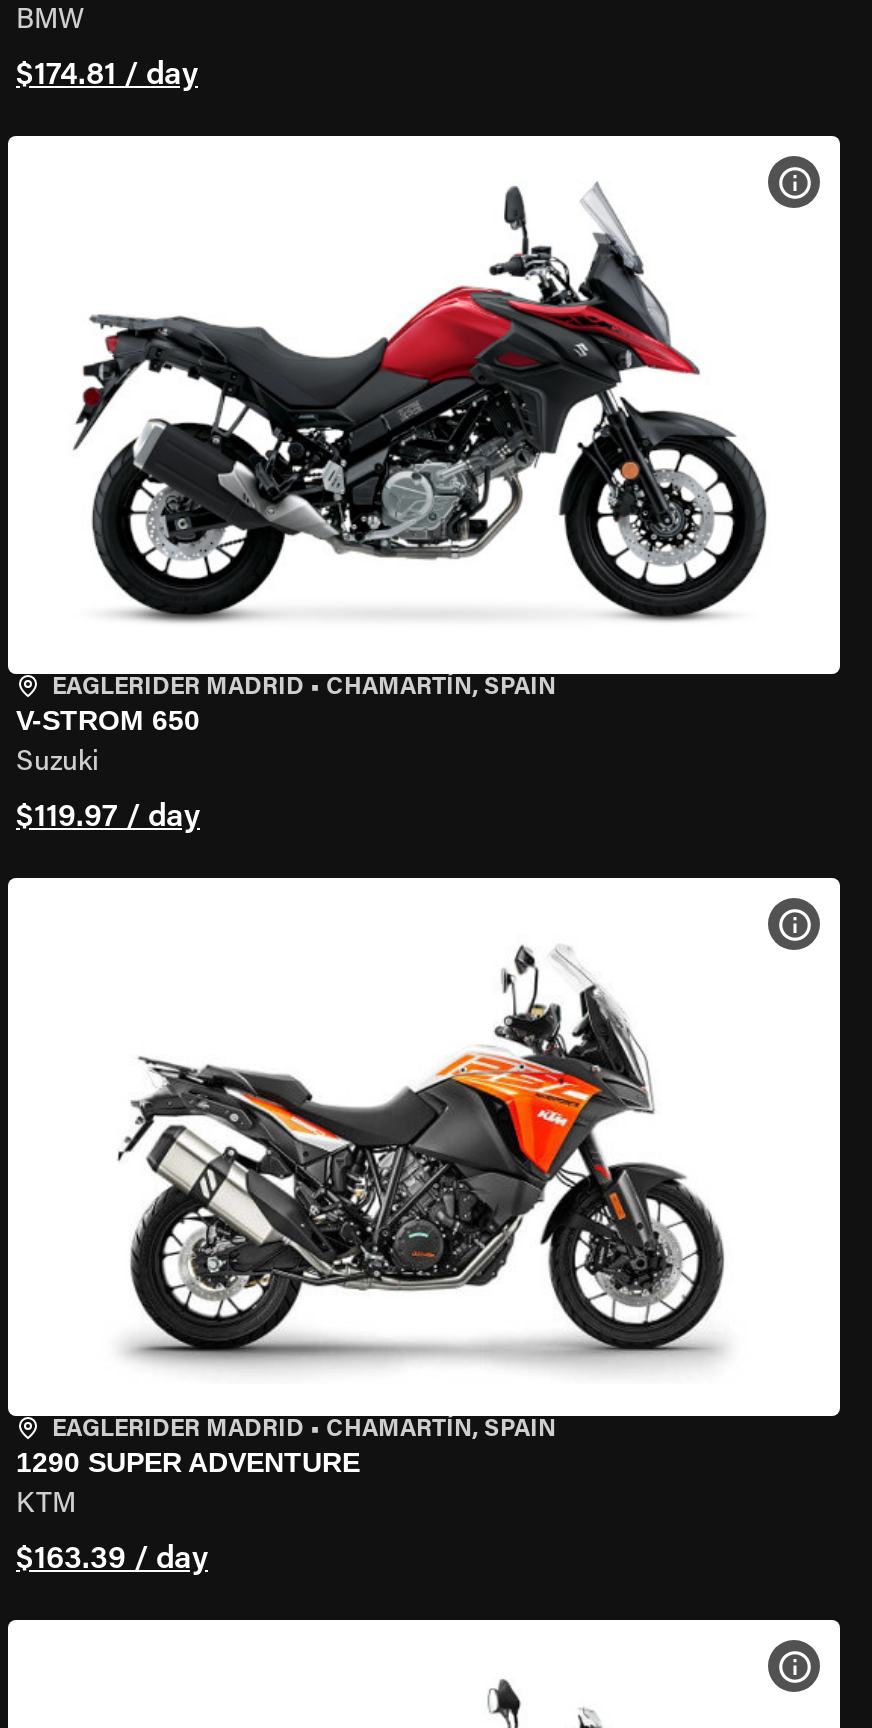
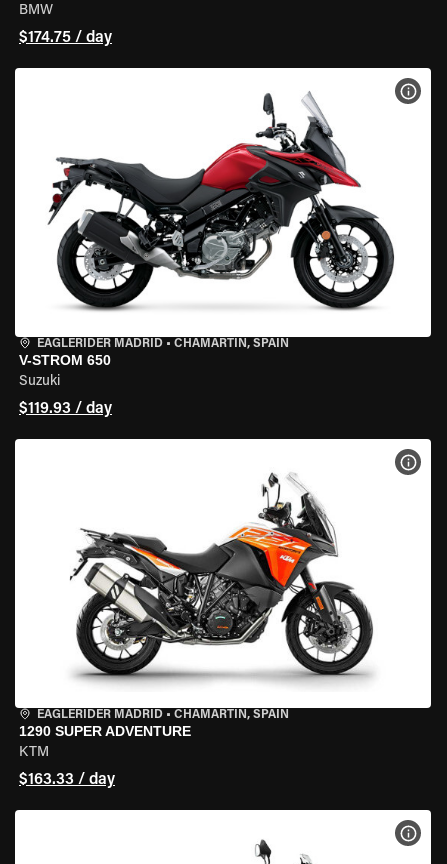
- $174.81 / day
+ $174.75 / day

- $119.97 / day
+ $119.93 / day

- $163.39 / day
+ $163.33 / day
